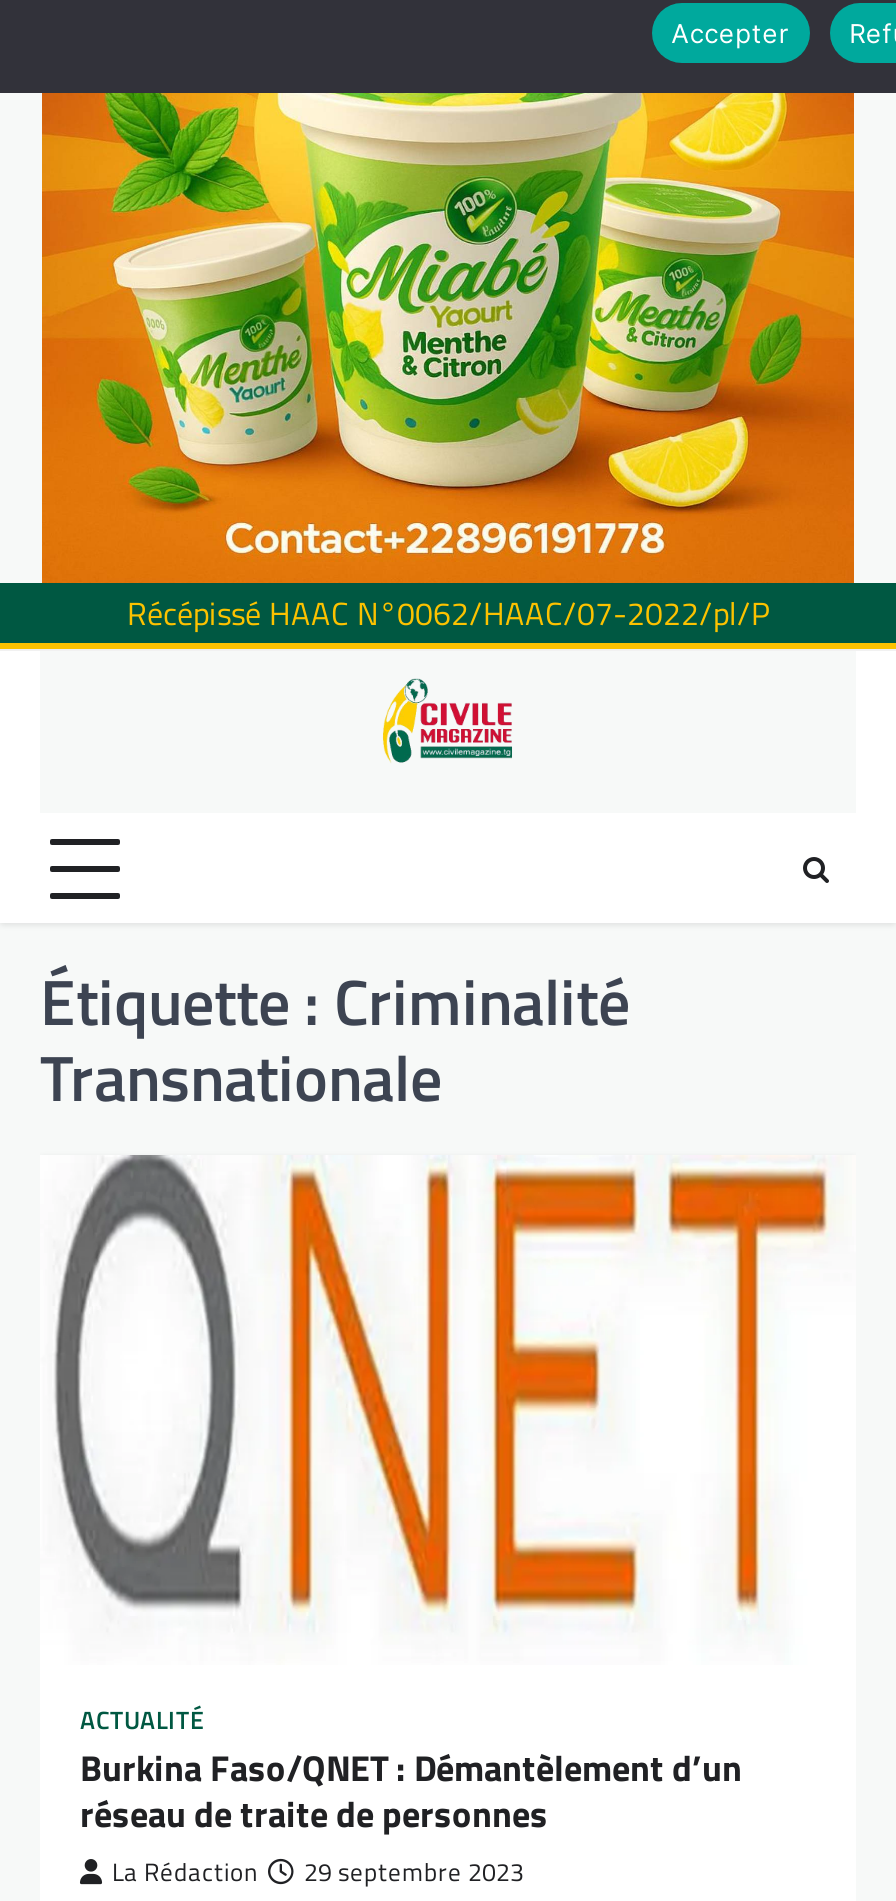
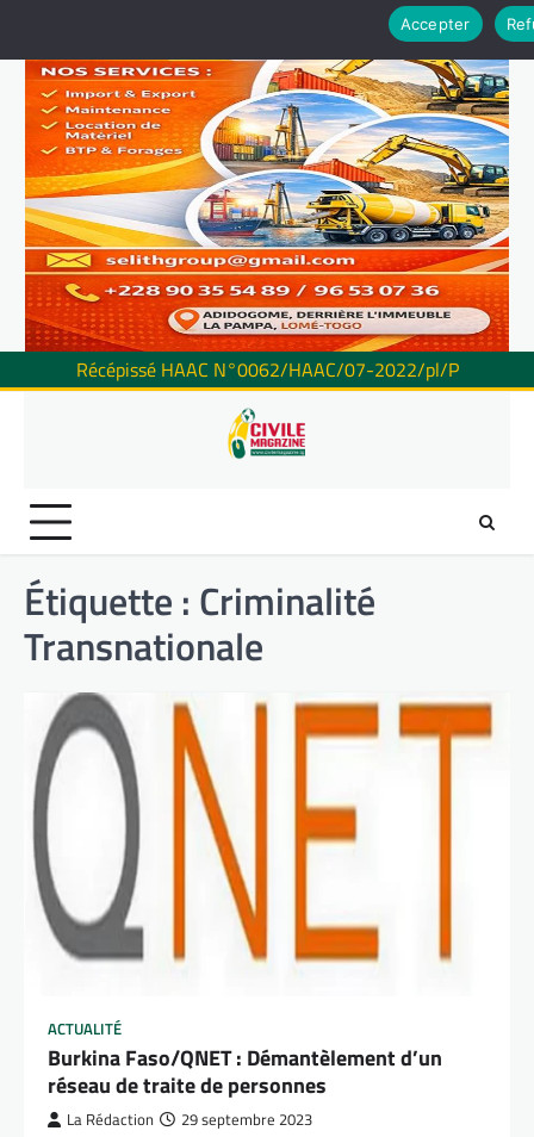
- [image]
+ [image]
